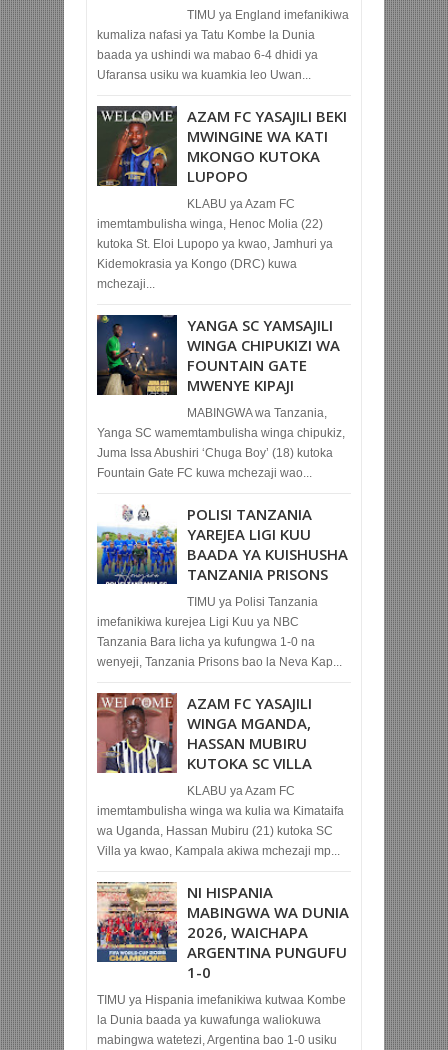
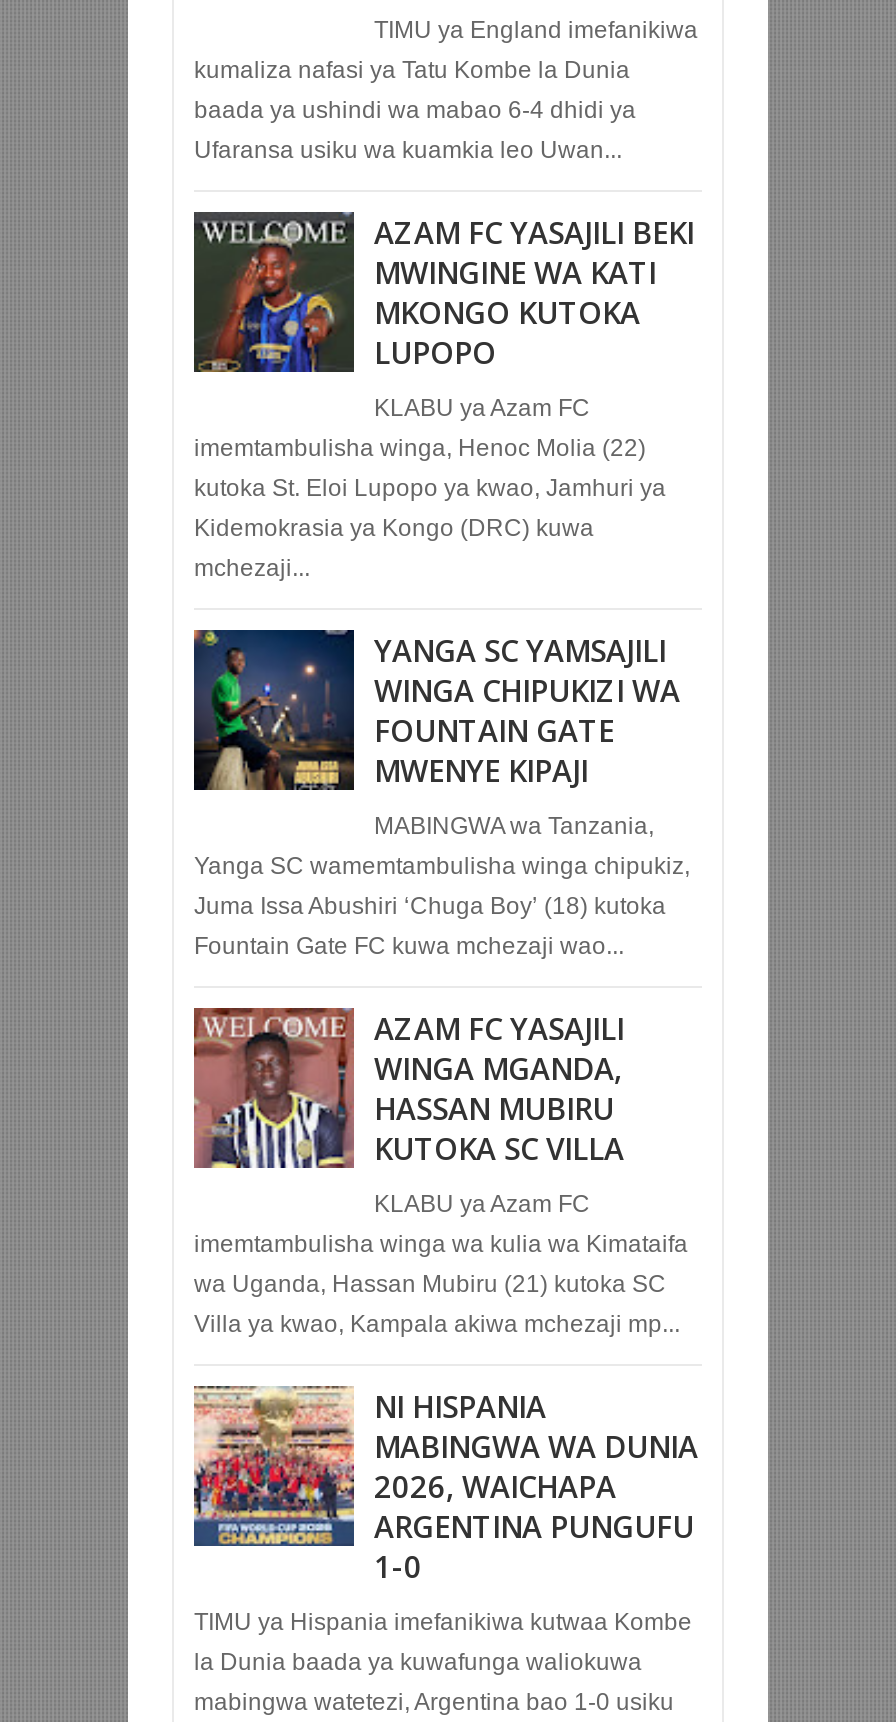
- [image]
- POLISI TANZANIA
- YAREJEA LIGI KUU
- BAADA YA KUISHUSHA
- TANZANIA PRISONS
- TIMU ya Polisi Tanzania
- imefanikiwa kurejea Ligi Kuu ya NBC
- Tanzania Bara licha ya kufungwa 1-0 na
- wenyeji, Tanzania Prisons bao la Neva Kap...
